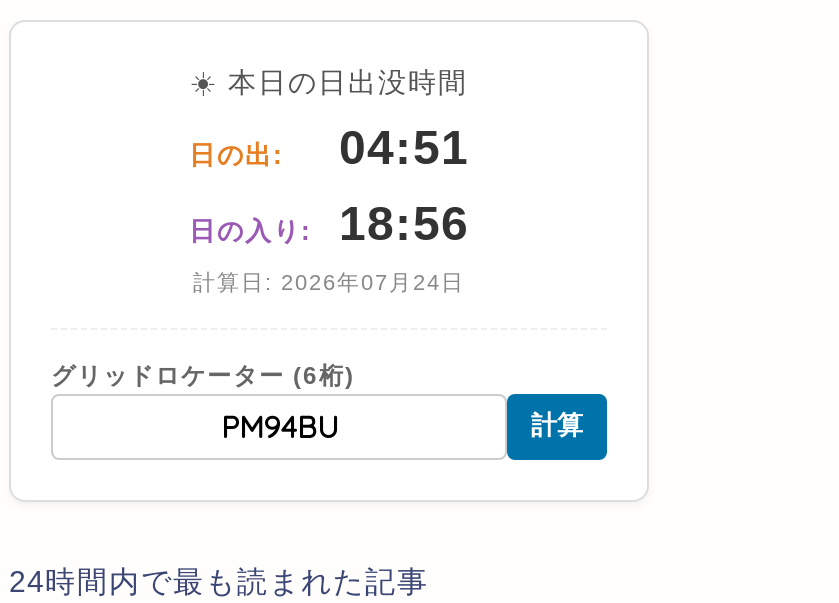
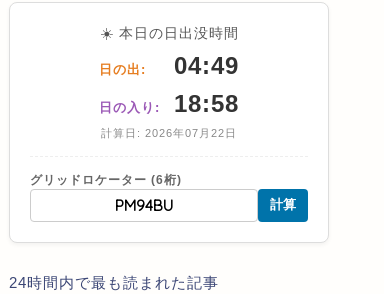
- 日の出: 04:51
+ 日の出: 04:49

- 日の入り: 18:56
+ 日の入り: 18:58

- 計算日: 2026年07月24日
+ 計算日: 2026年07月22日
